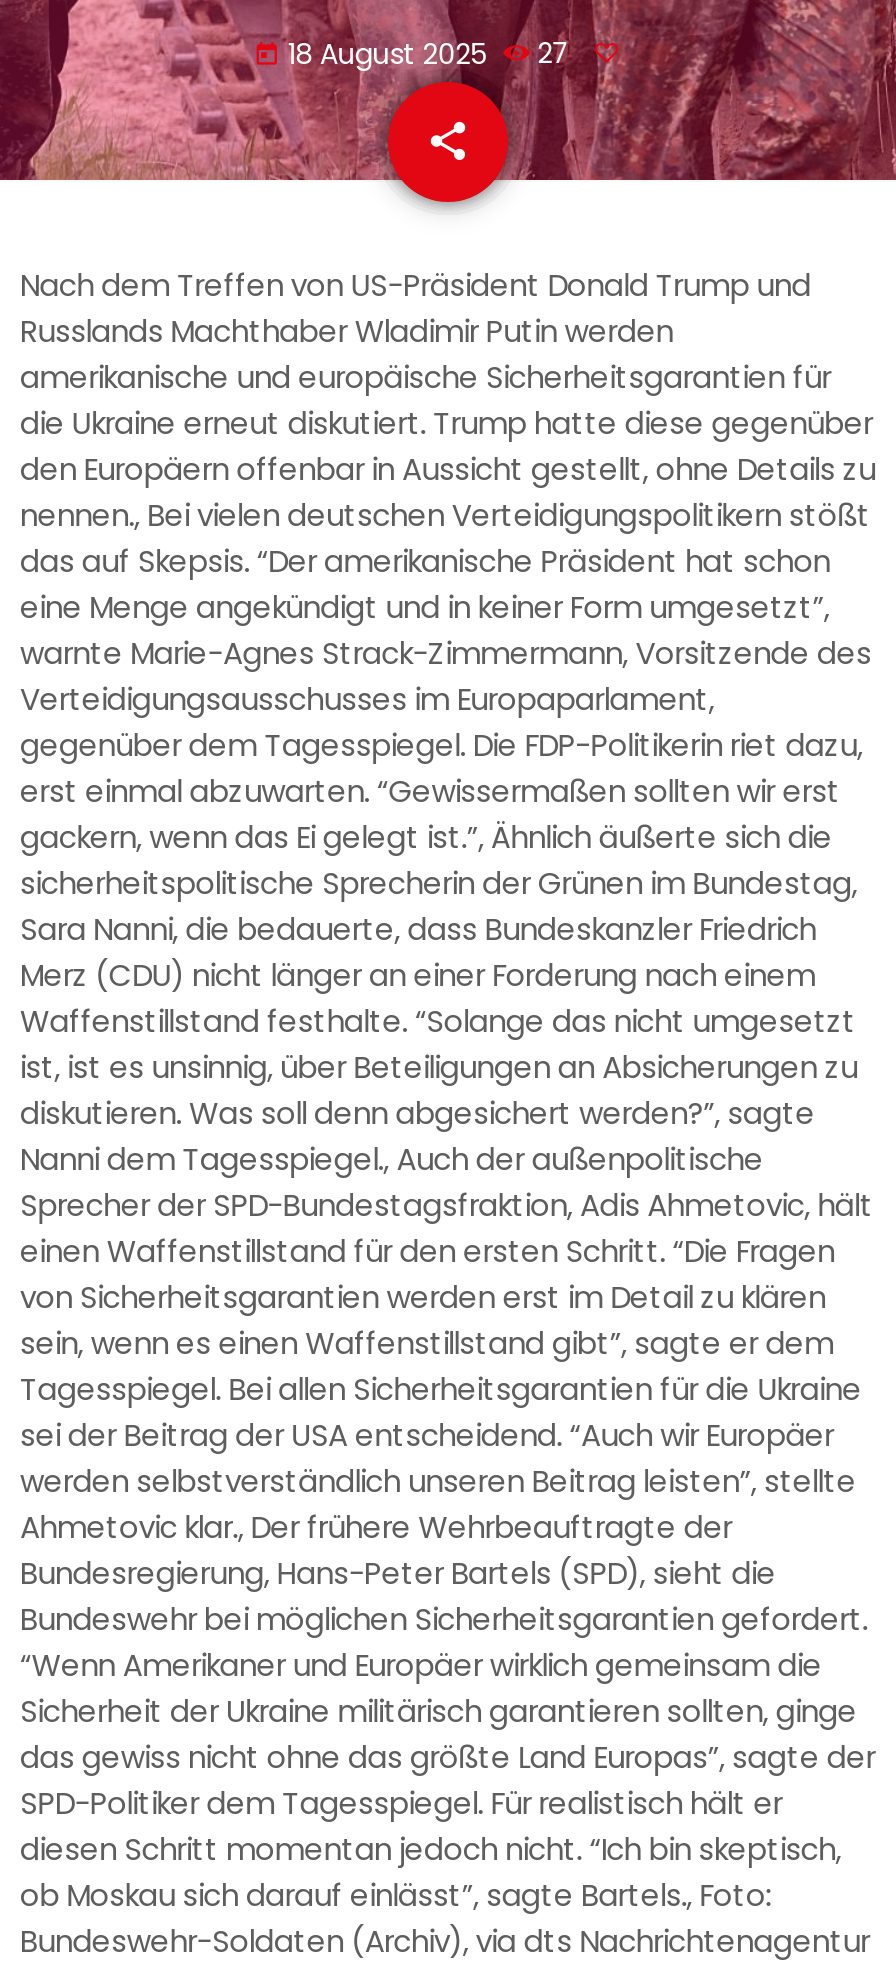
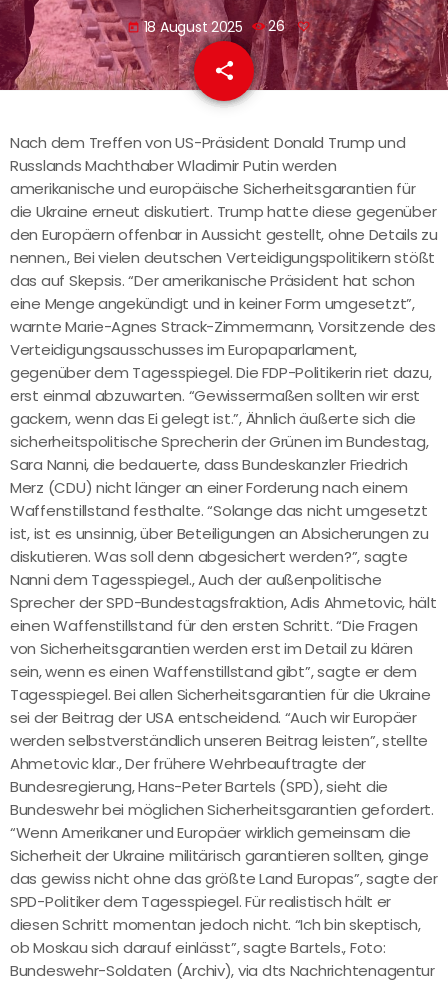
- 27
+ 26
